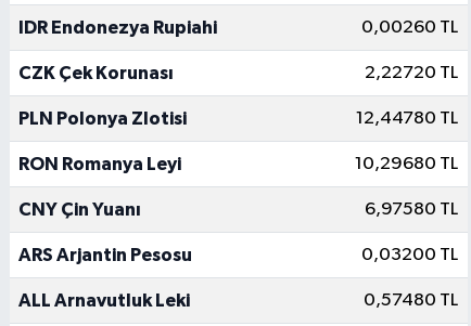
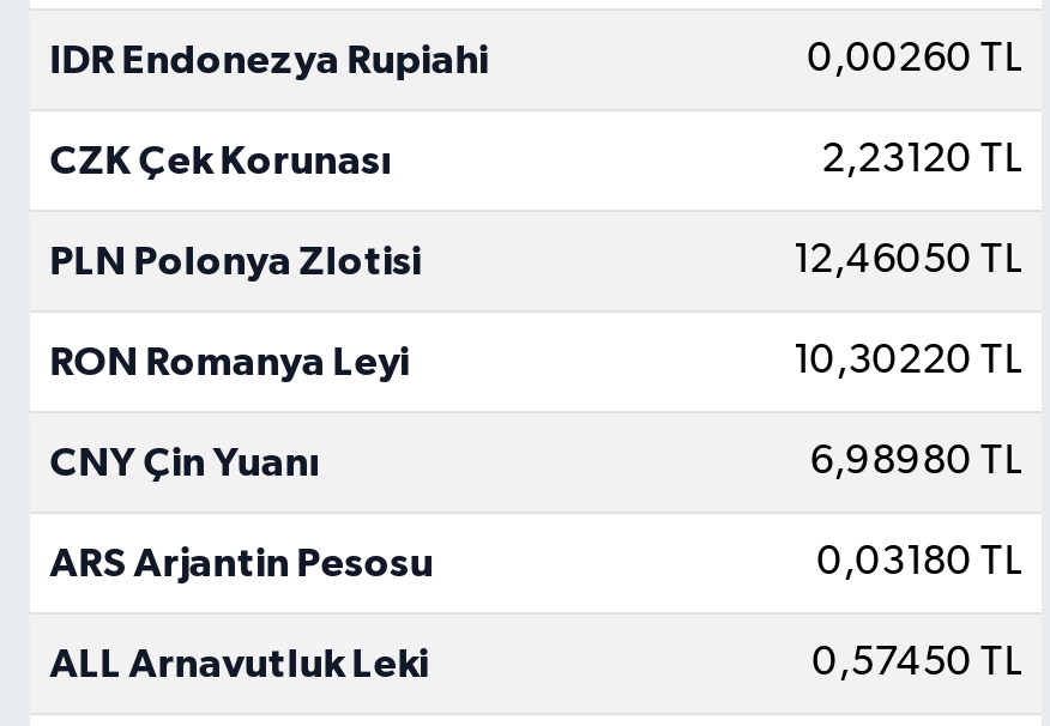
- 2,22720 TL
+ 2,23120 TL

- 12,44780 TL
+ 12,46050 TL

- 10,29680 TL
+ 10,30220 TL

- 6,97580 TL
+ 6,98980 TL

- 0,03200 TL
+ 0,03180 TL

- 0,57480 TL
+ 0,57450 TL
